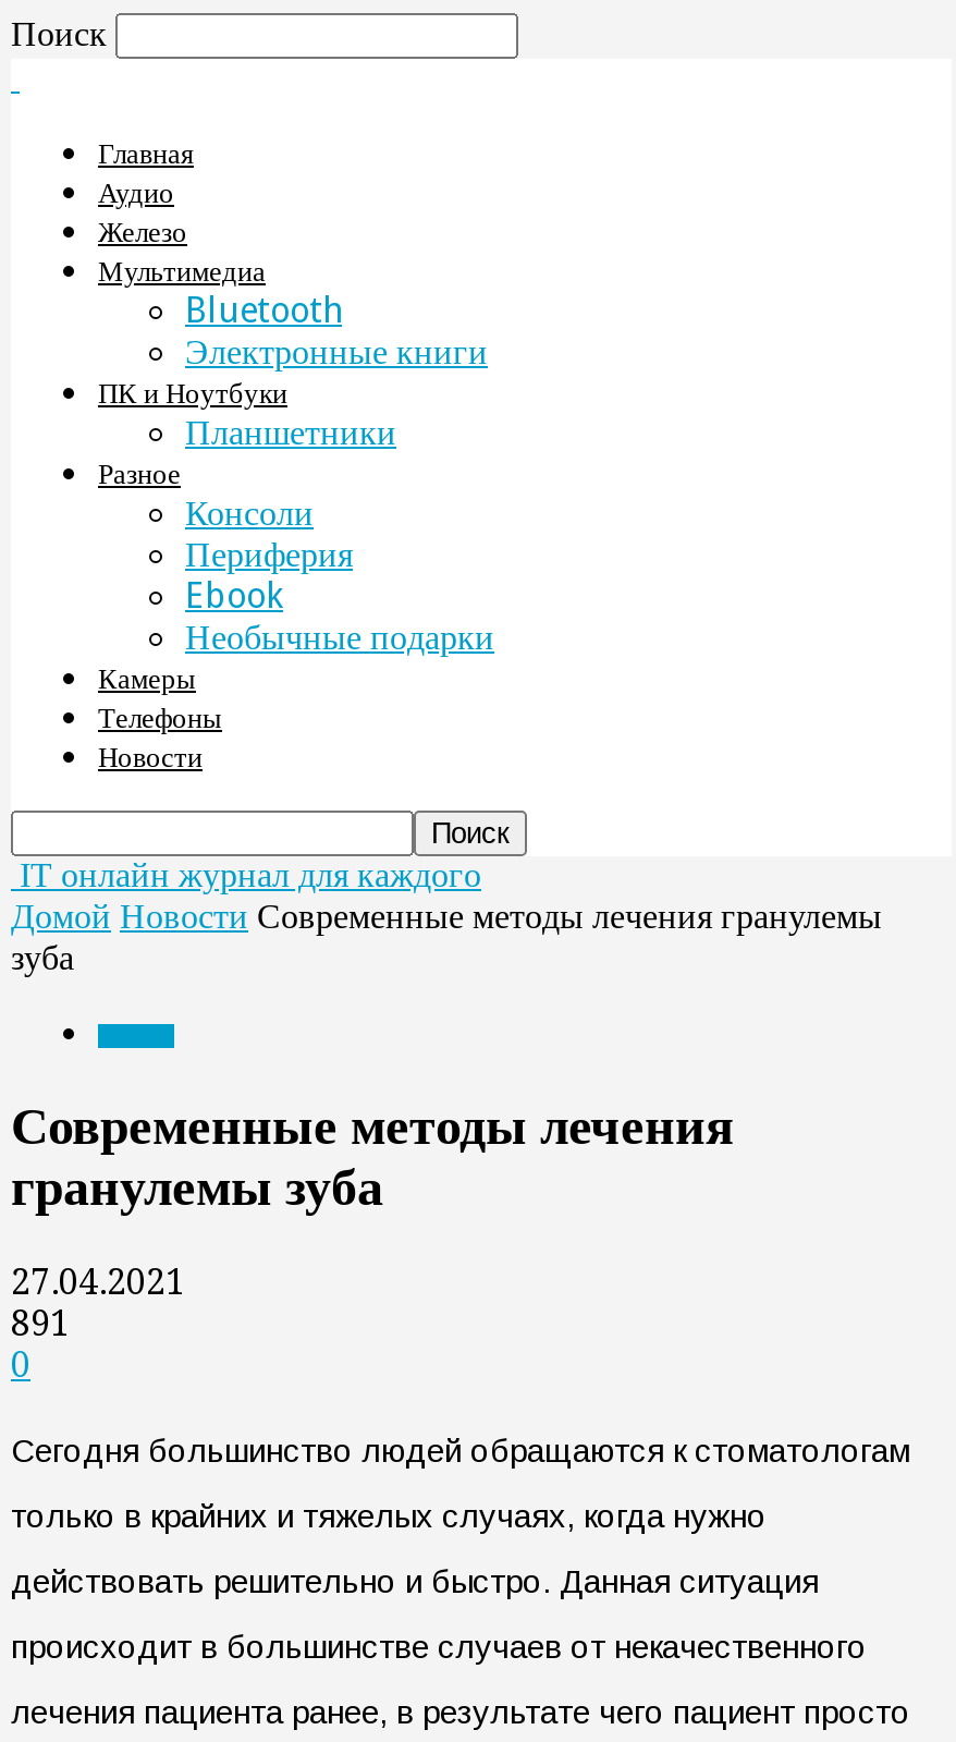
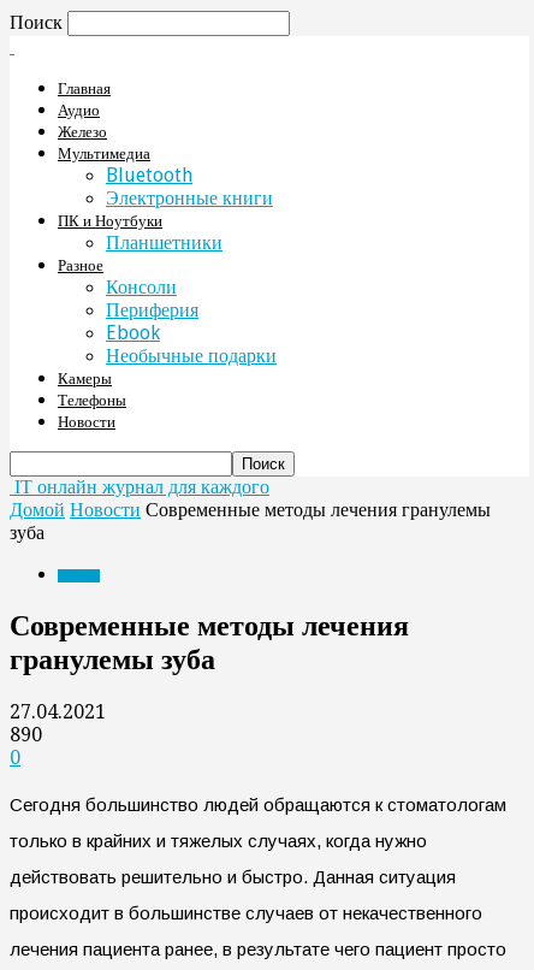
- 891
+ 890
